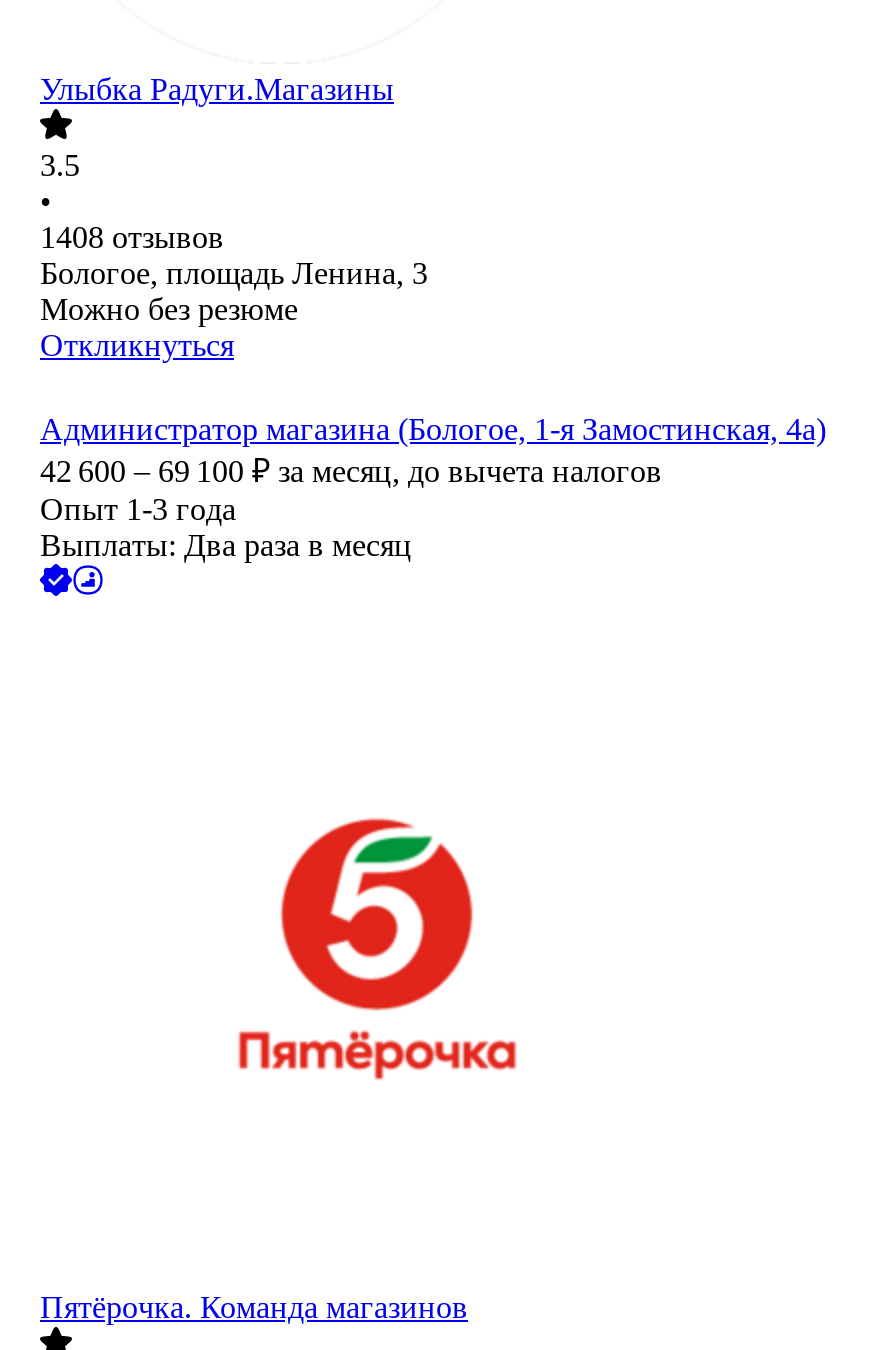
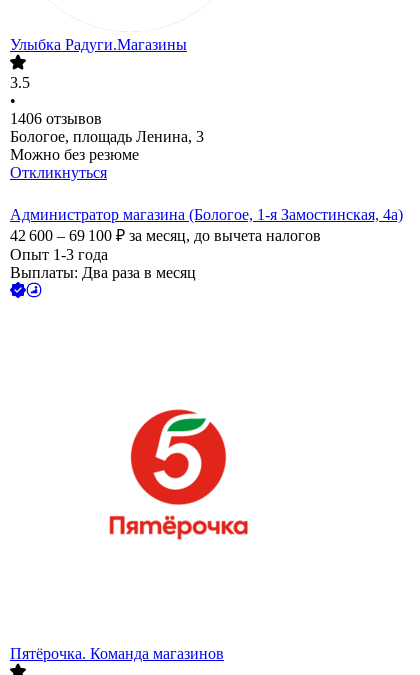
- 1408 отзывов
+ 1406 отзывов
